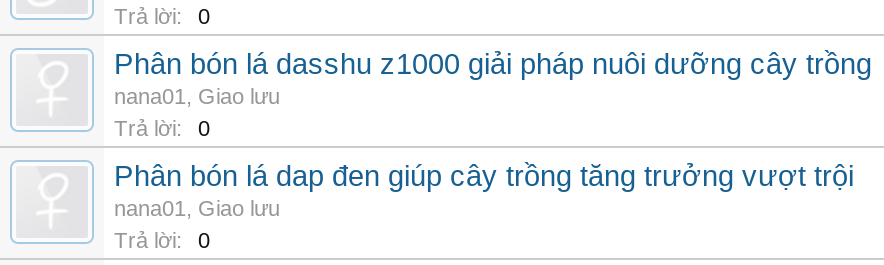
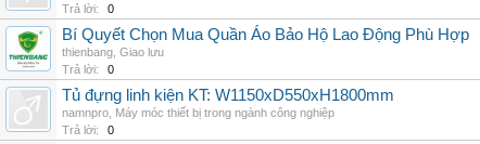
+ [image]

- Phân bón lá dasshu z1000 giải pháp nuôi dưỡng cây trồng
- nana01, Giao lưu
+ Bí Quyết Chọn Mua Quần Áo Bảo Hộ Lao Động Phù Hợp
+ thienbang, Giao lưu

- Phân bón lá dap đen giúp cây trồng tăng trưởng vượt trội
- nana01, Giao lưu
+ Tủ đựng linh kiện KT: W1150xD550xH1800mm
+ namnpro, Máy móc thiết bị trong ngành công nghiệp
